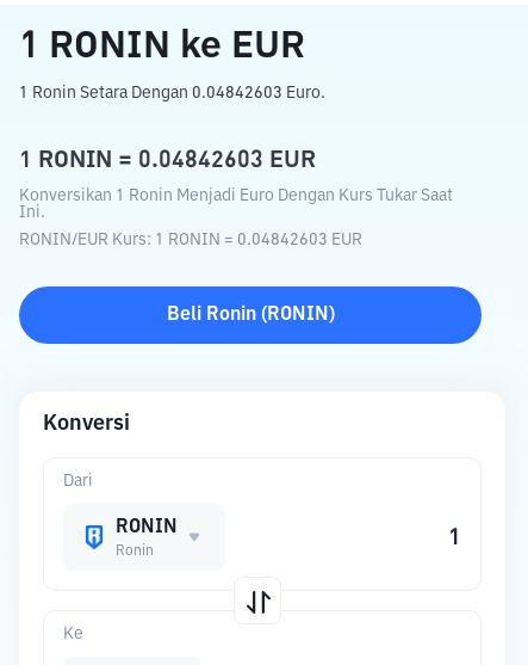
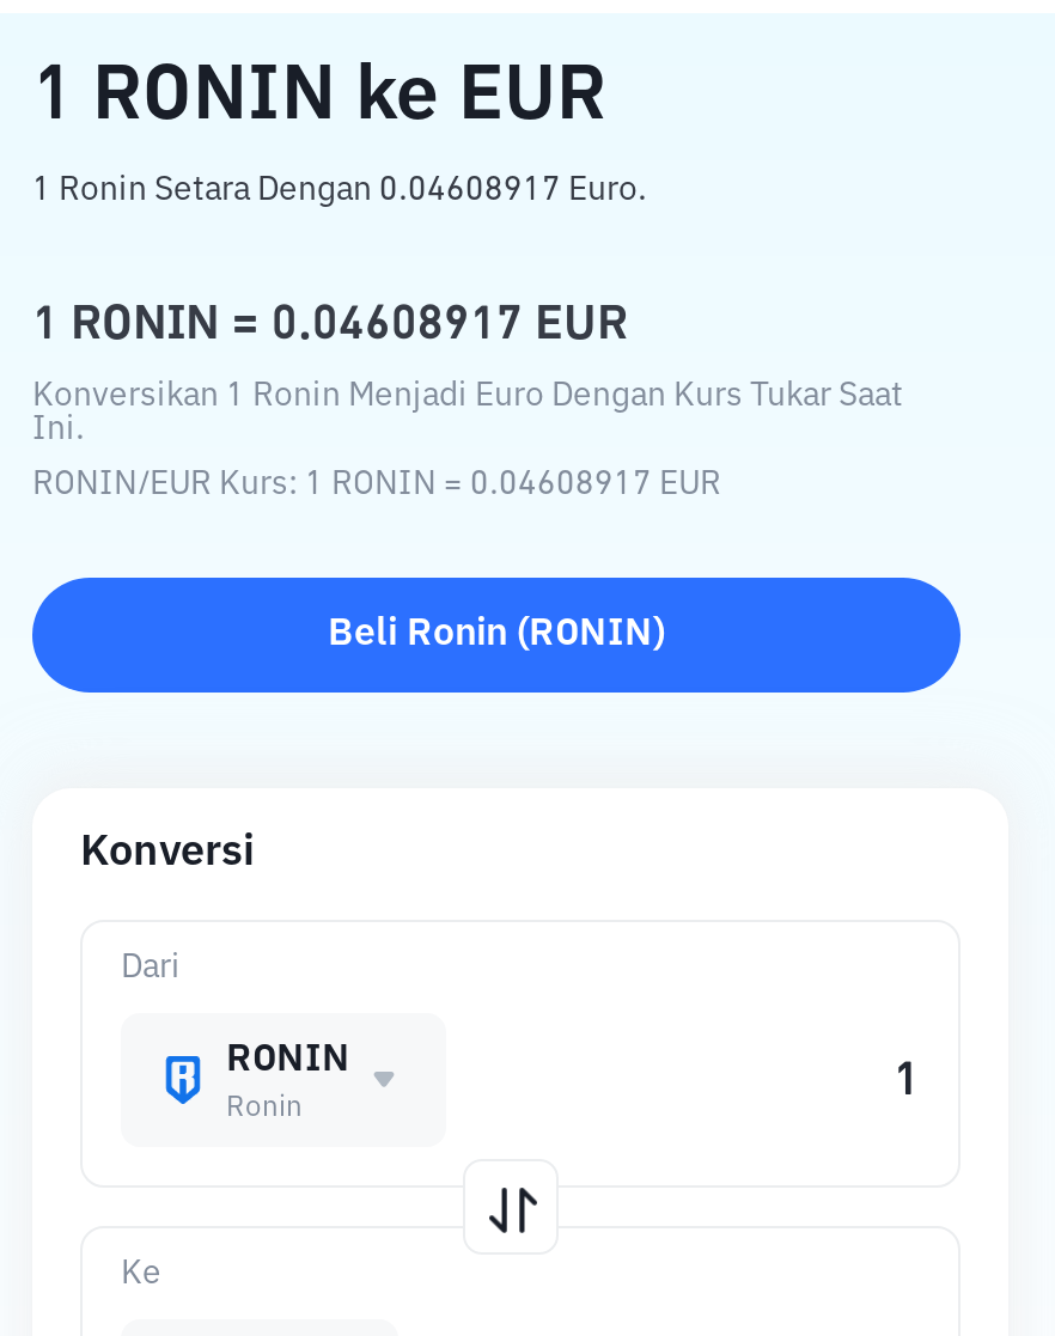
- 1 Ronin Setara Dengan 0.04842603 Euro.
+ 1 Ronin Setara Dengan 0.04608917 Euro.

- 1 RONIN = 0.04842603 EUR
+ 1 RONIN = 0.04608917 EUR

- RONIN/EUR Kurs: 1 RONIN = 0.04842603 EUR
+ RONIN/EUR Kurs: 1 RONIN = 0.04608917 EUR
